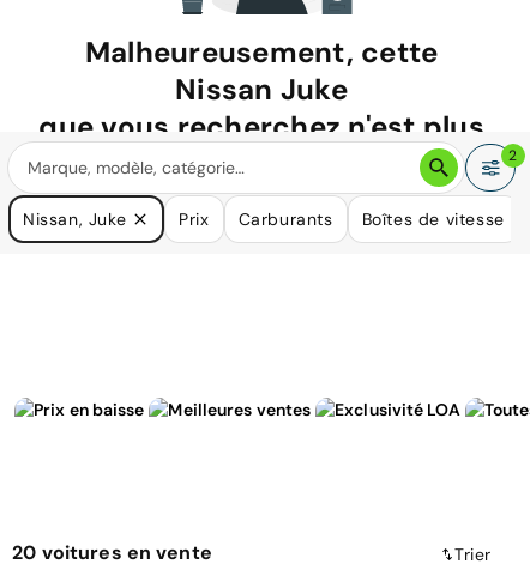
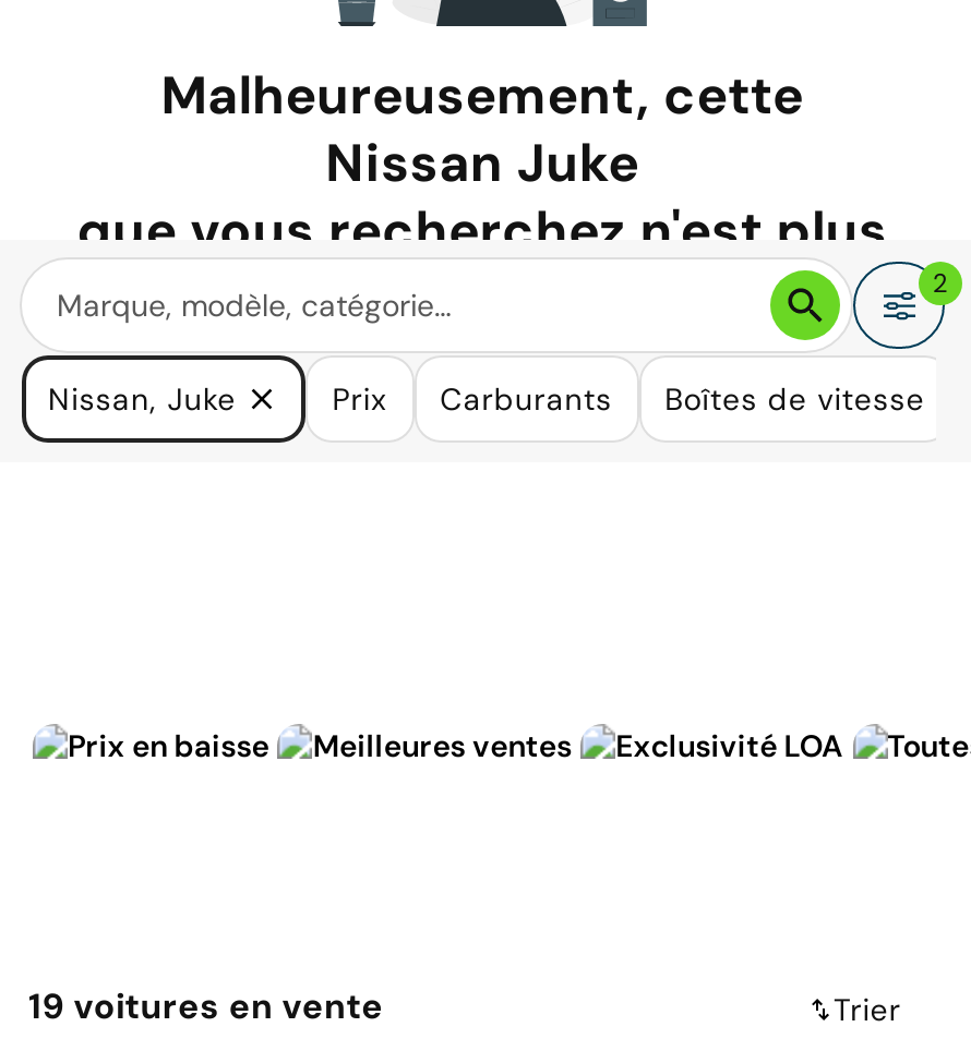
- 20 voitures en vente
+ 19 voitures en vente
